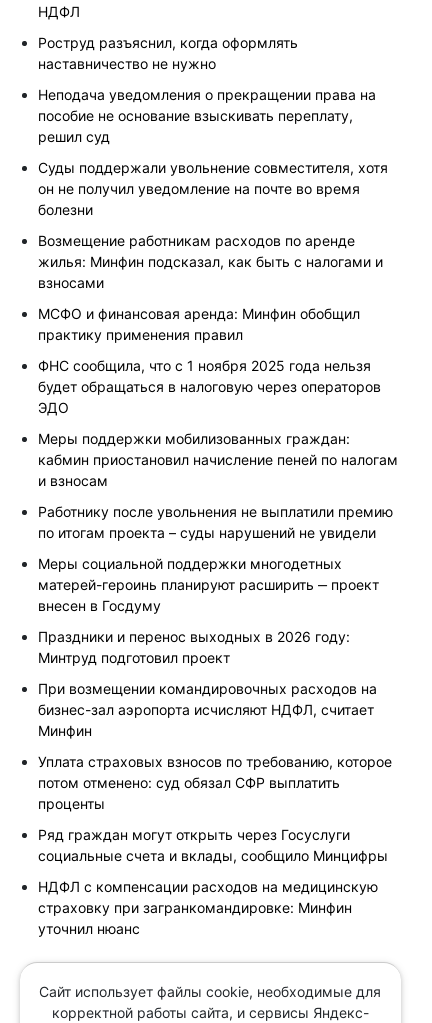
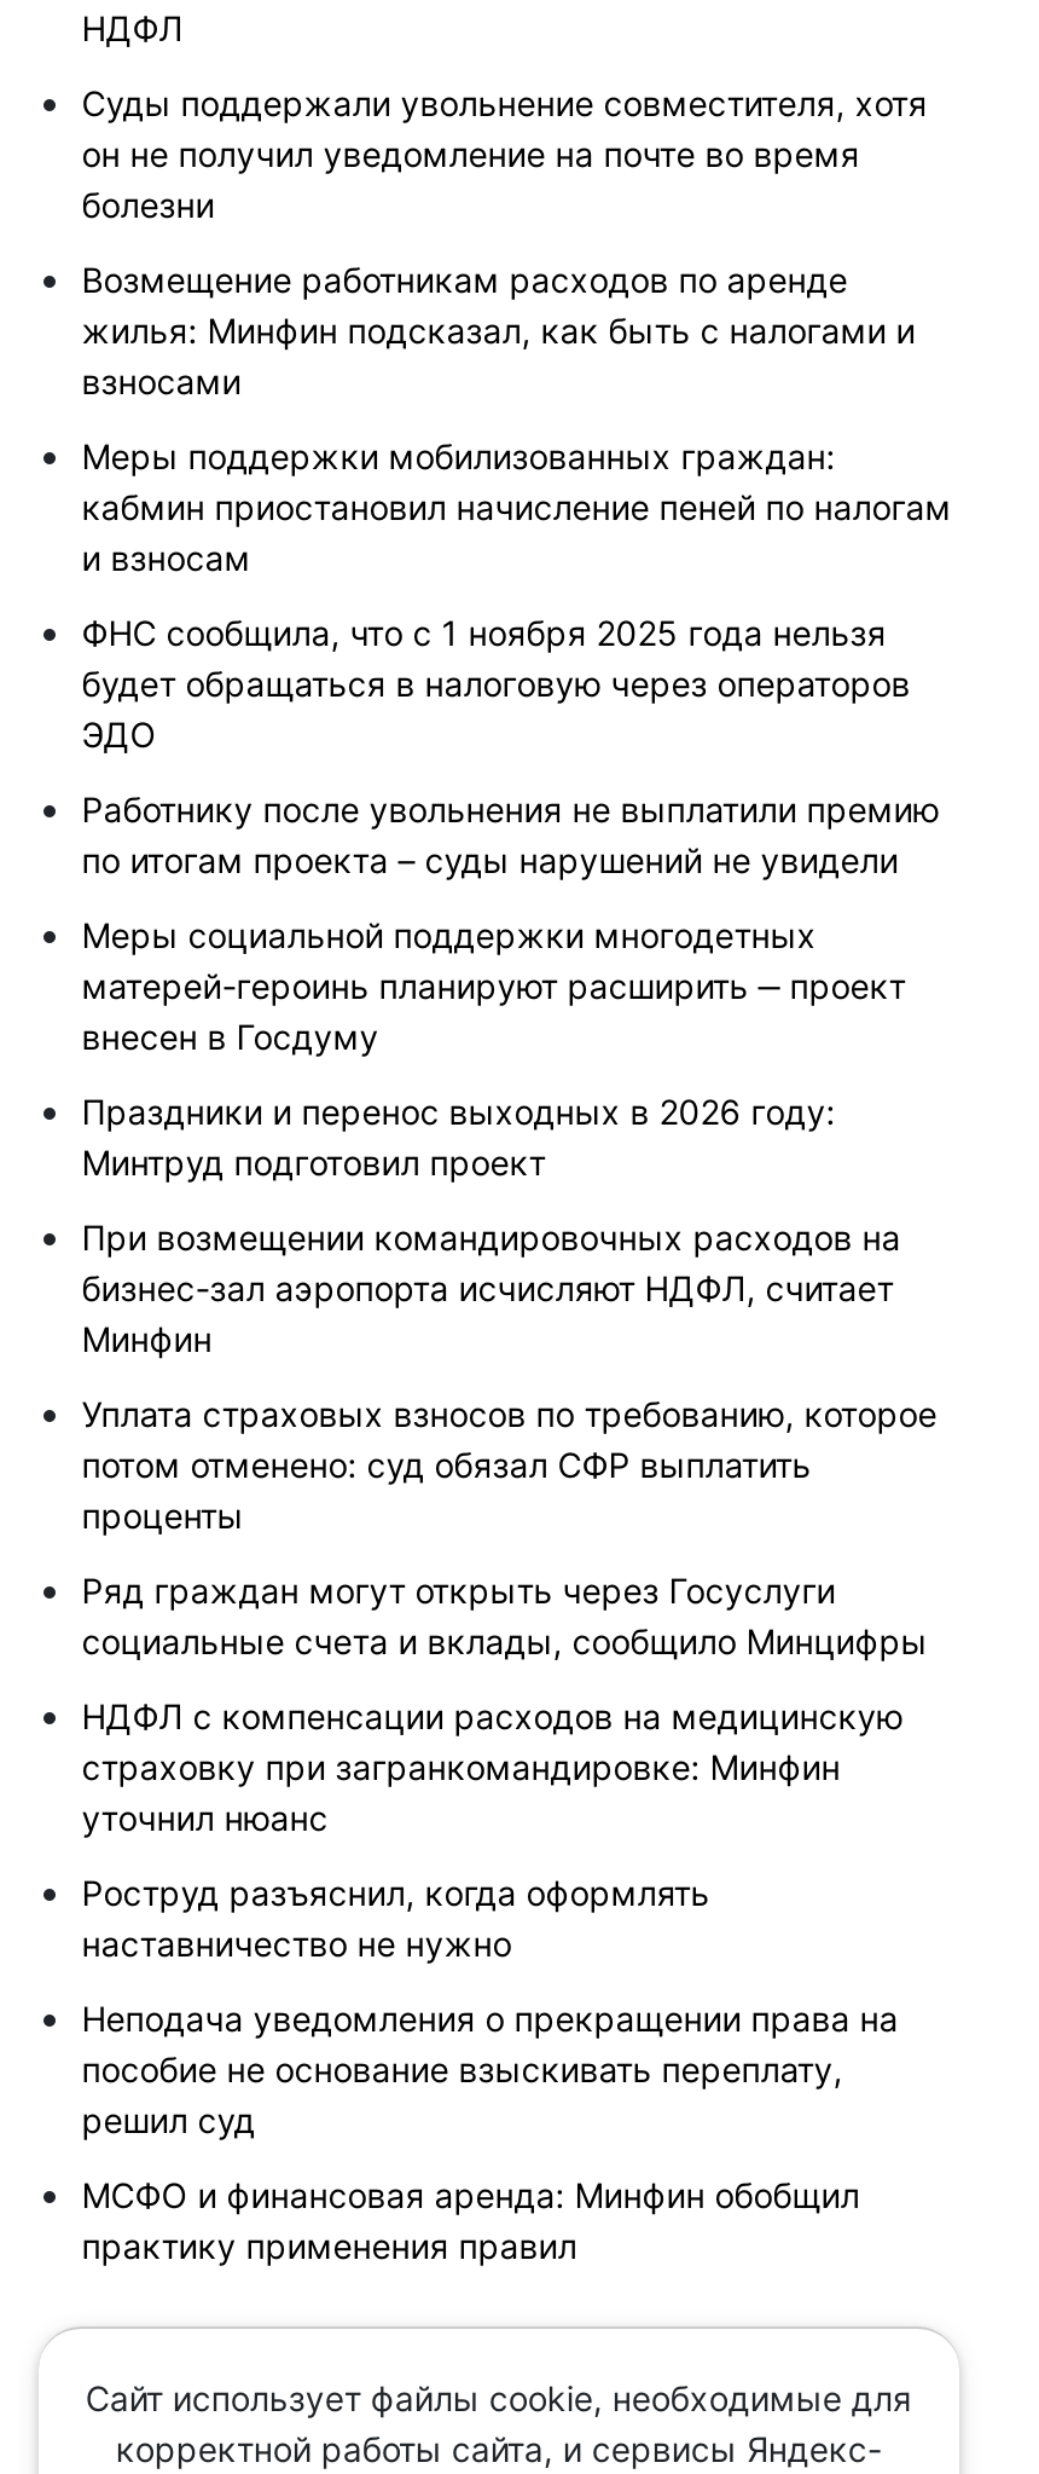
moved down: Роструд разъяснил, когда оформлять | наставничество не нужно | Неподача уведомления о прекращении права на | пособие не основание взыскивать переплату, | решил суд

moved up: Суды поддержали увольнение совместителя, хотя | он не получил уведомление на почте во время | болезни | Возмещение работникам расходов по аренде | жилья: Минфин подсказал, как быть с налогами и | взносами

moved down: МСФО и финансовая аренда: Минфин обобщил | практику применения правил

moved up: ФНС сообщила, что с 1 ноября 2025 года нельзя | будет обращаться в налоговую через операторов | ЭДО

moved up: Меры поддержки мобилизованных граждан: | кабмин приостановил начисление пеней по налогам | и взносам

moved up: Работнику после увольнения не выплатили премию | по итогам проекта – суды нарушений не увидели | Меры социальной поддержки многодетных | ... | страховку при загранкомандировке: Минфин | уточнил нюанс
